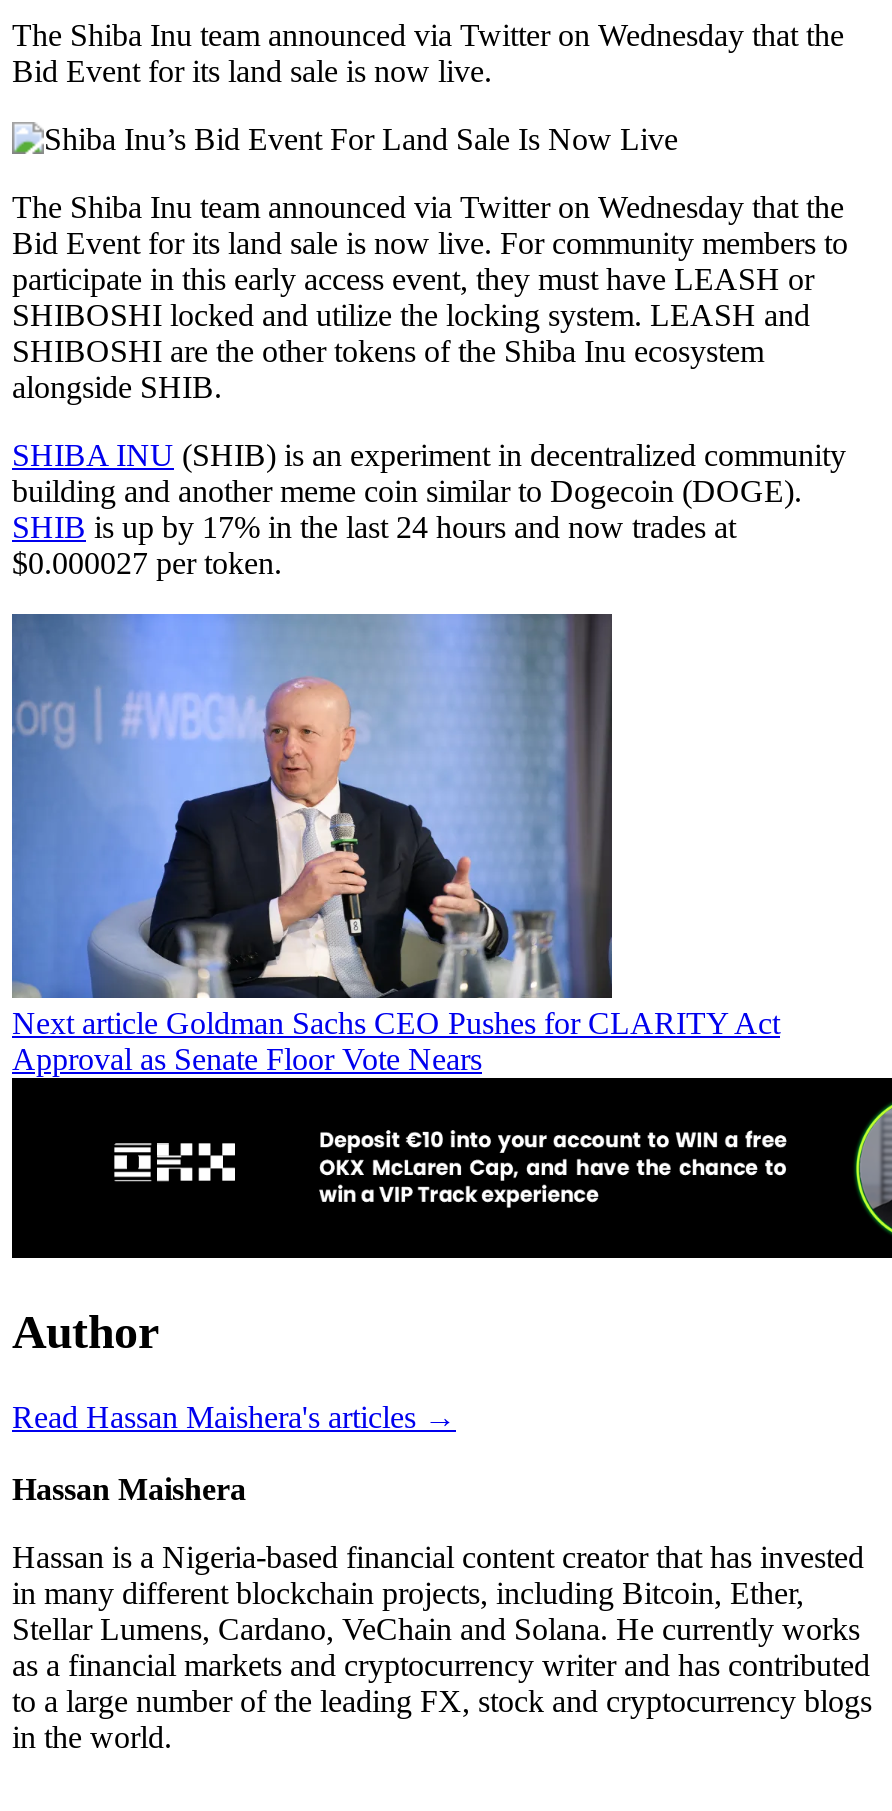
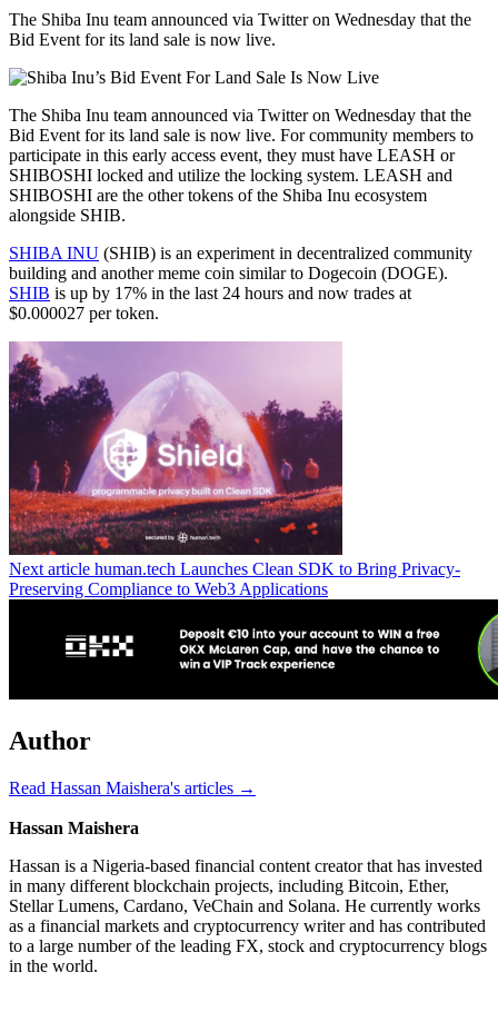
- [image]
- Next article Goldman Sachs CEO Pushes for CLARITY Act
- Approval as Senate Floor Vote Nears
+ [image]
+ Next article human.tech Launches Clean SDK to Bring Privacy-
+ Preserving Compliance to Web3 Applications
